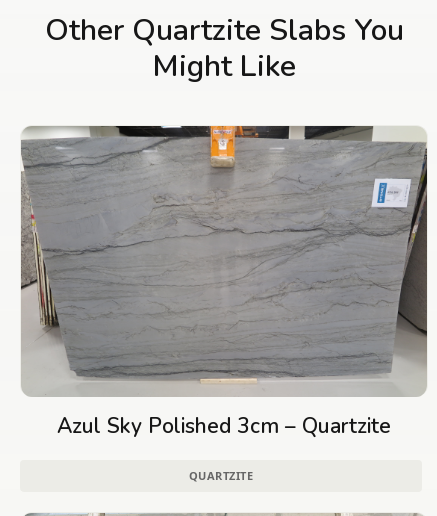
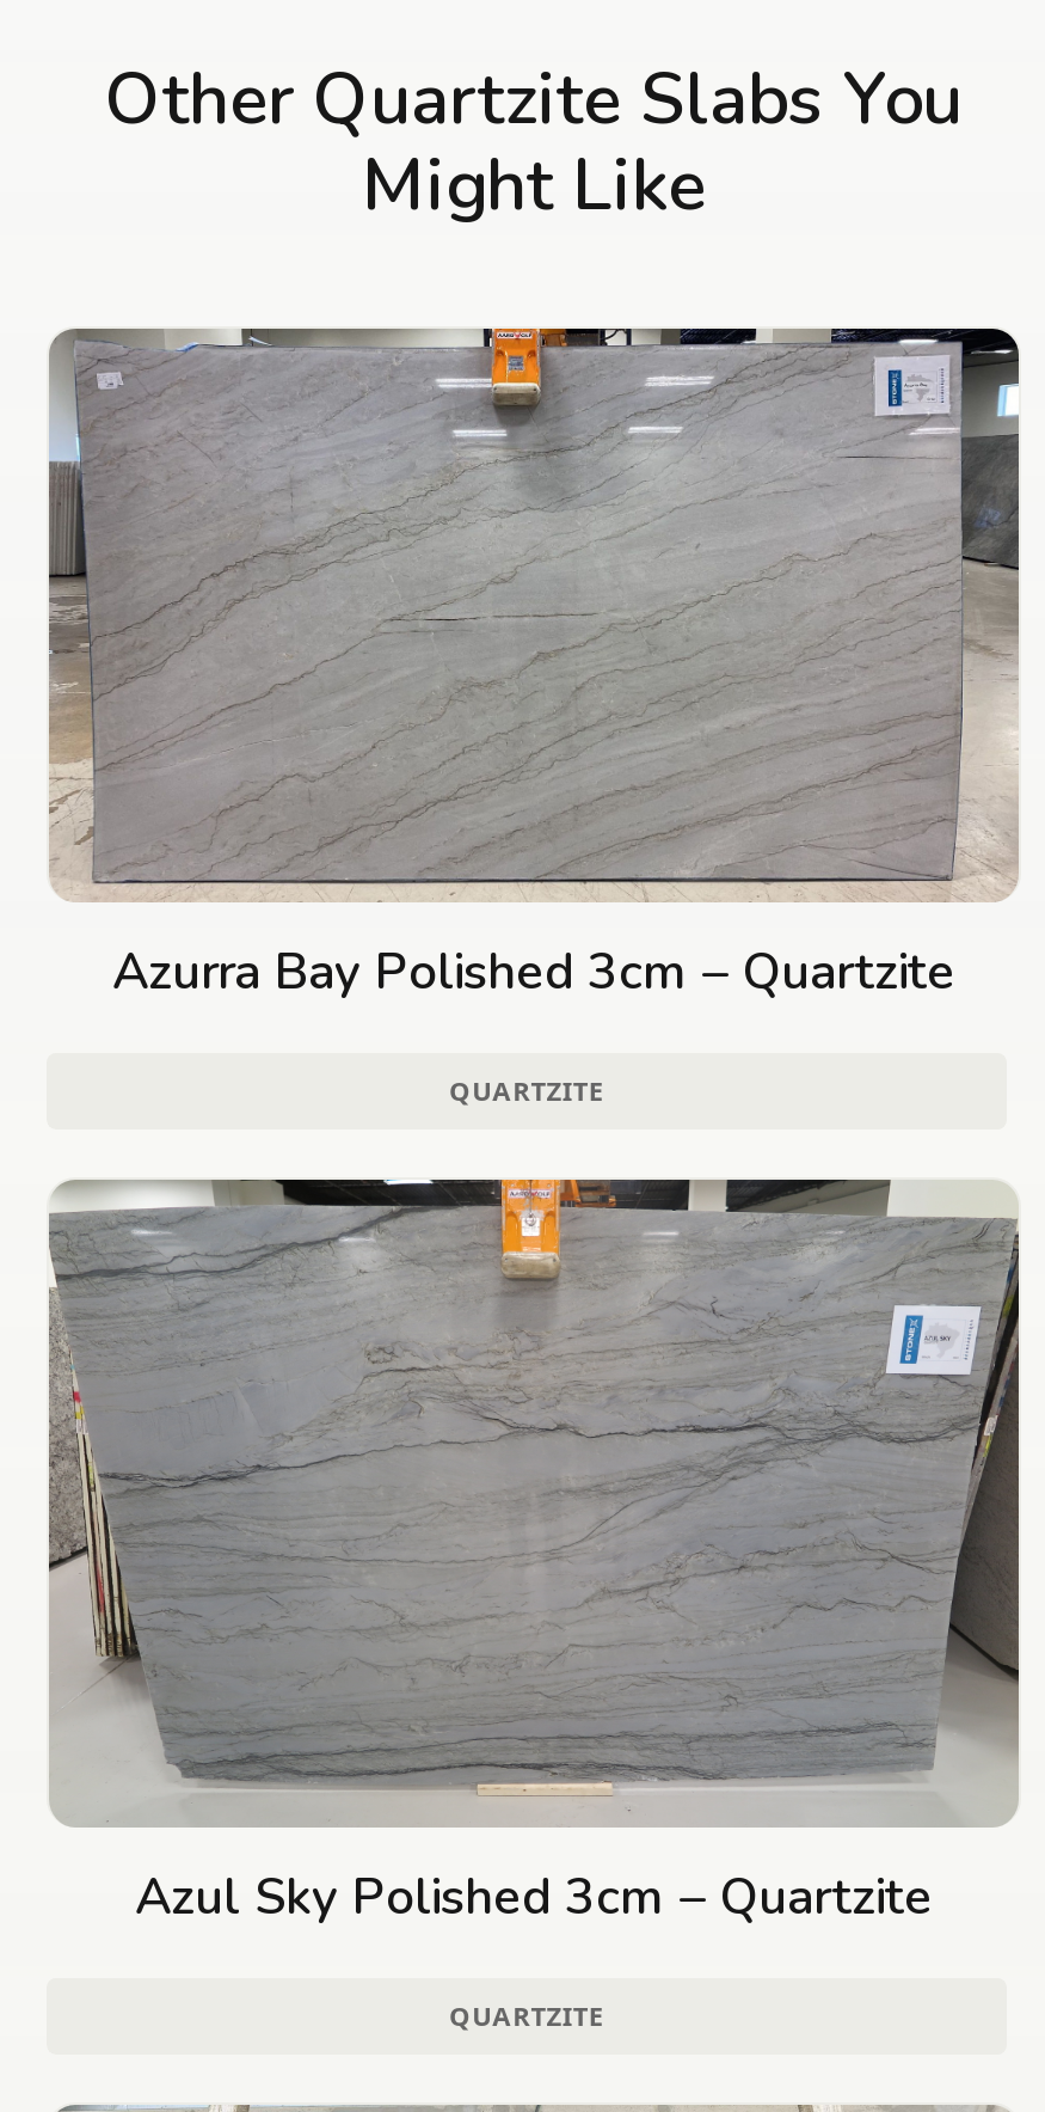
+ [image]
+ Azurra Bay Polished 3cm – Quartzite
+ QUARTZITE
